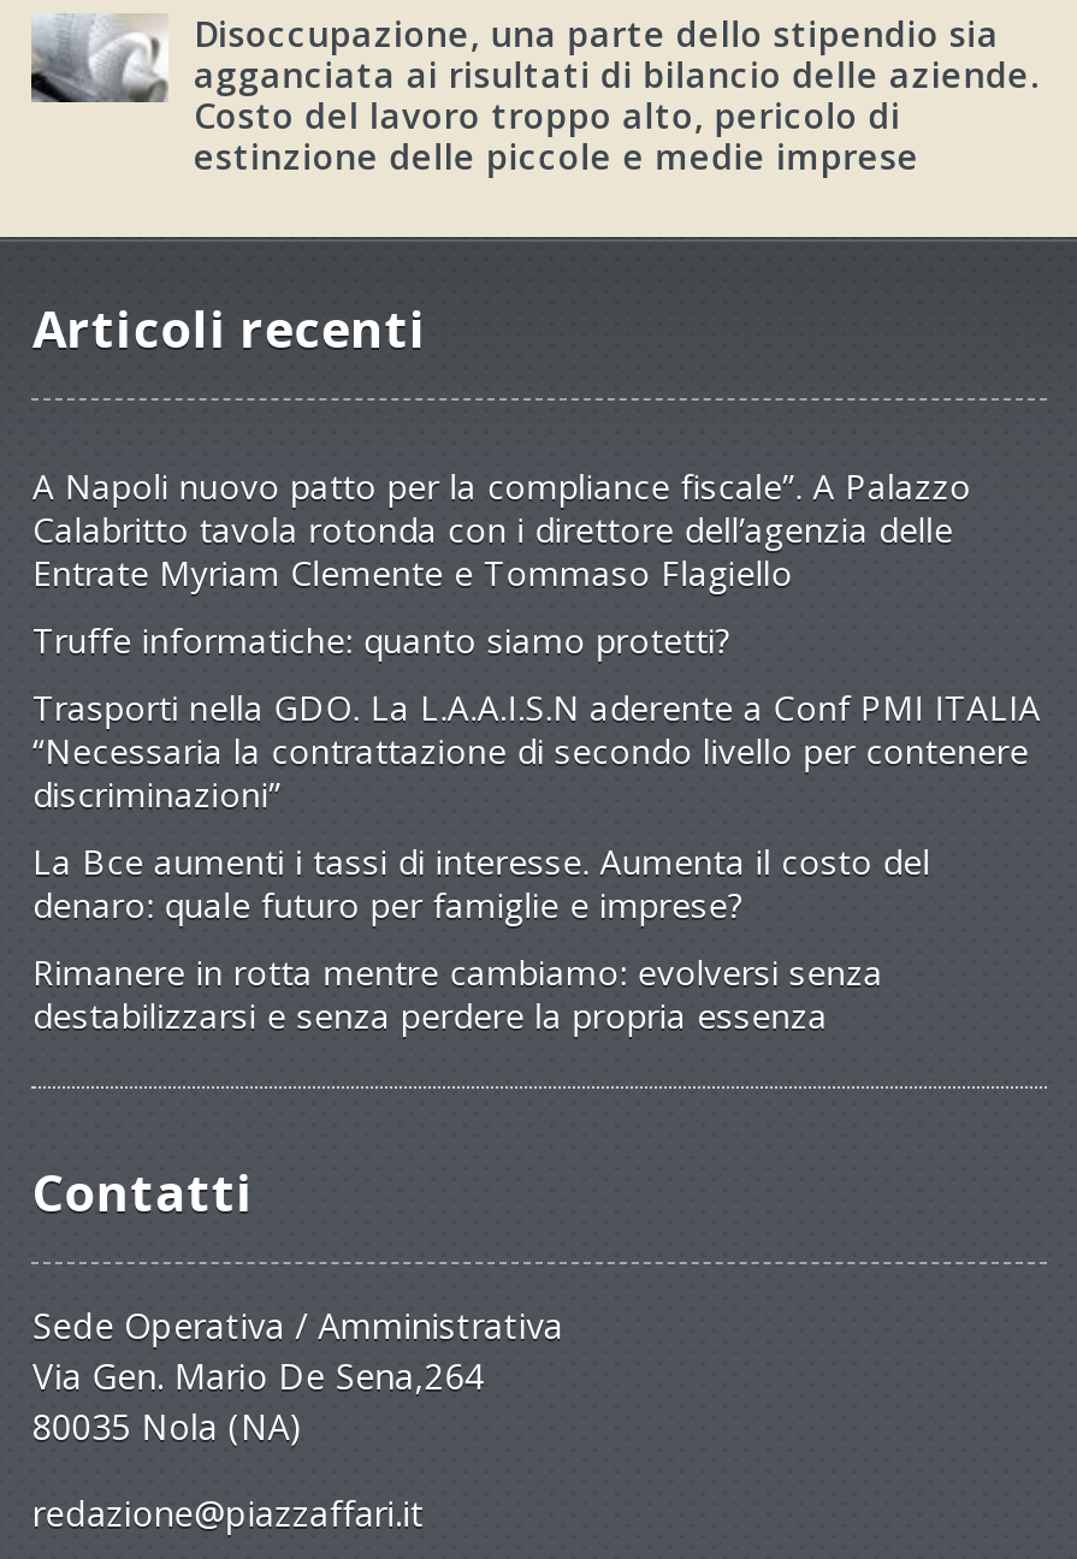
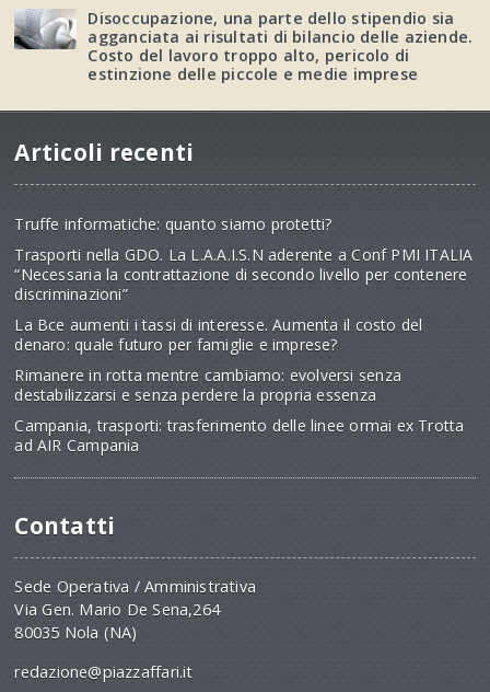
- A Napoli nuovo patto per la compliance fiscale”. A Palazzo
- Calabritto tavola rotonda con i direttore dell’agenzia delle
- Entrate Myriam Clemente e Tommaso Flagiello

moved up: Truffe informatiche: quanto siamo protetti? | Trasporti nella GDO. La L.A.A.I.S.N aderente a Conf PMI ITALIA | “Necessaria la contrattazione di secondo livello per contenere | discriminazioni” | La Bce aumenti i tassi di interesse. Aumenta il costo del | denaro: quale futuro per famiglie e imprese? | Rimanere in rotta mentre cambiamo: evolversi senza | destabilizzarsi e senza perdere la propria essenza

+ Campania, trasporti: trasferimento delle linee ormai ex Trotta
+ ad AIR Campania
